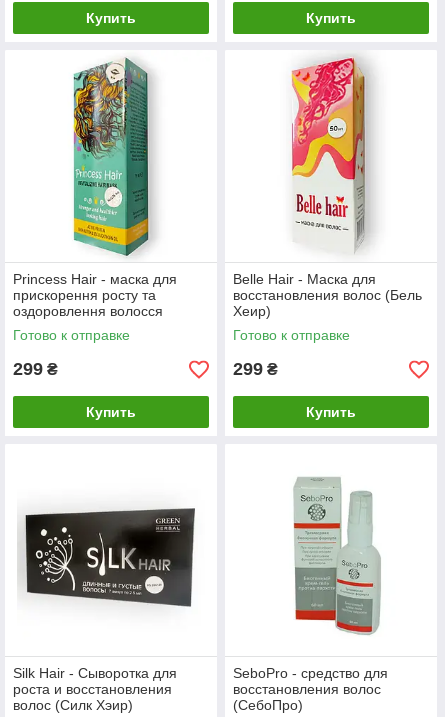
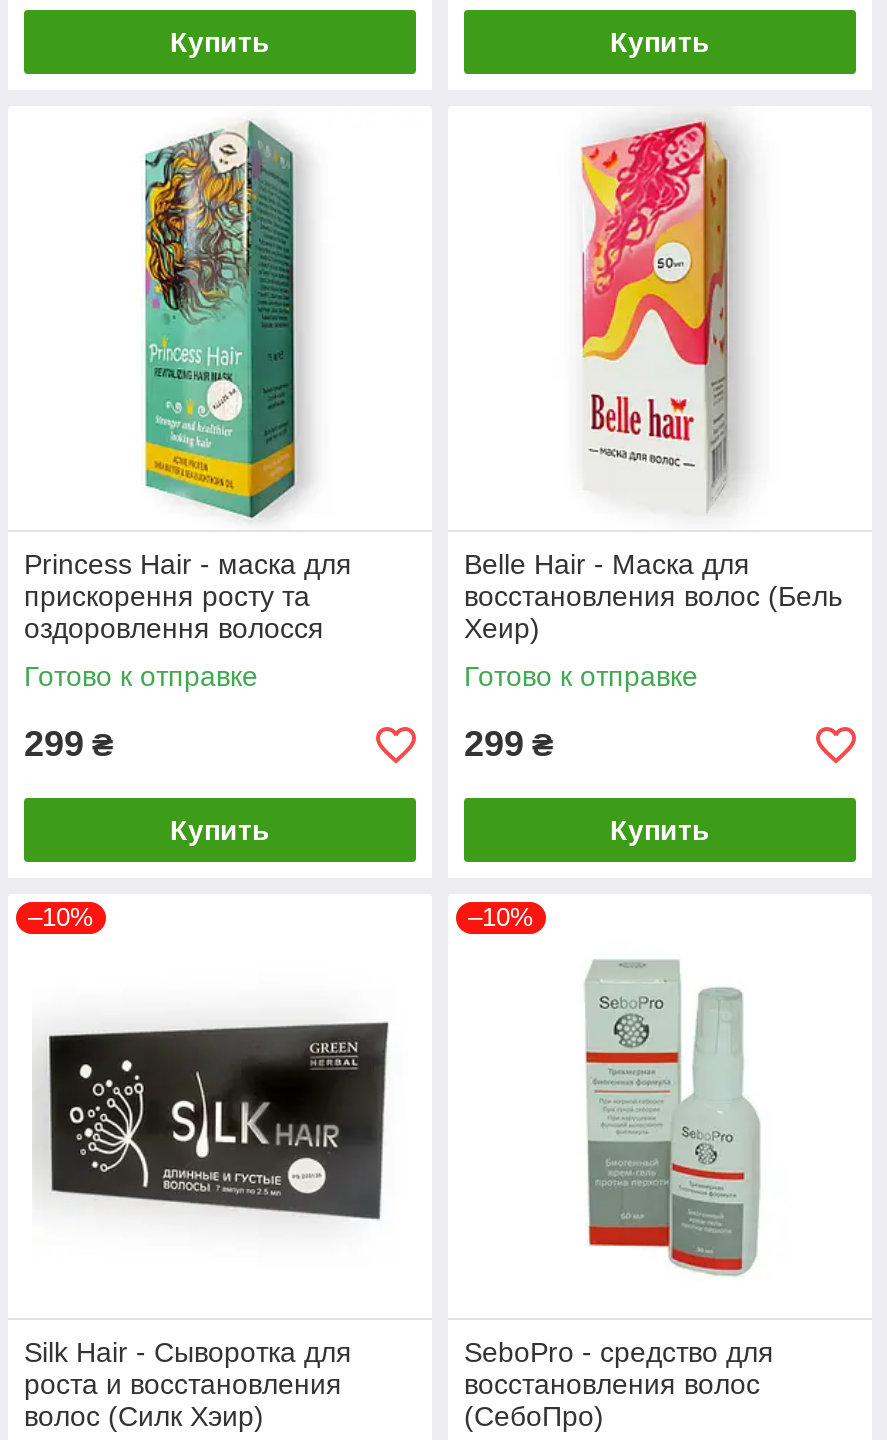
+ –10%

+ –10%
